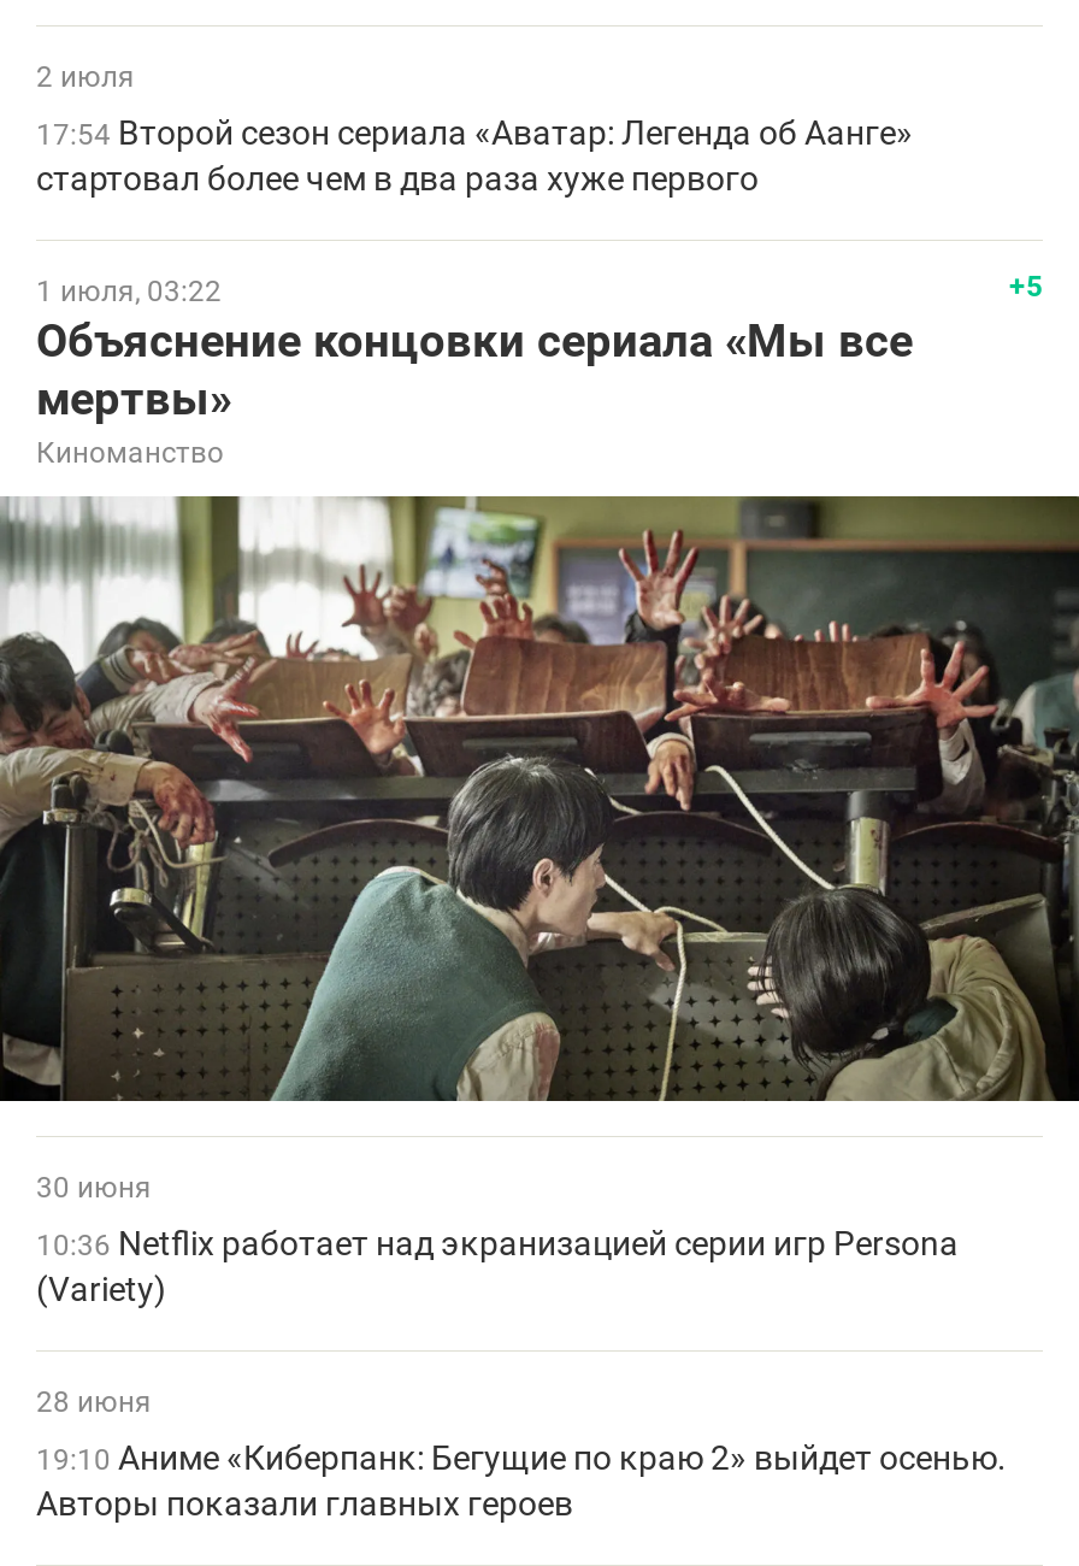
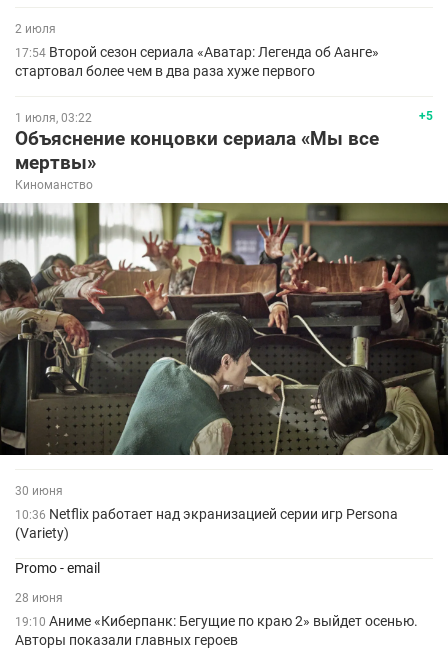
+ Promo - email
